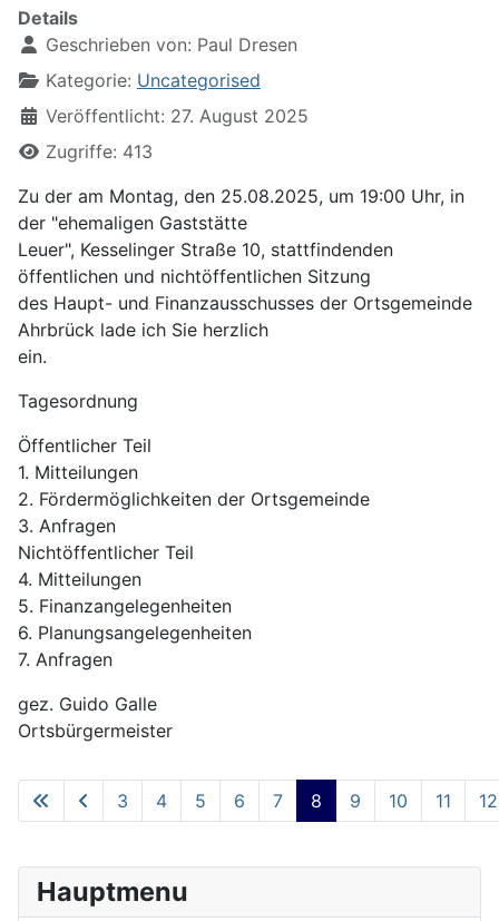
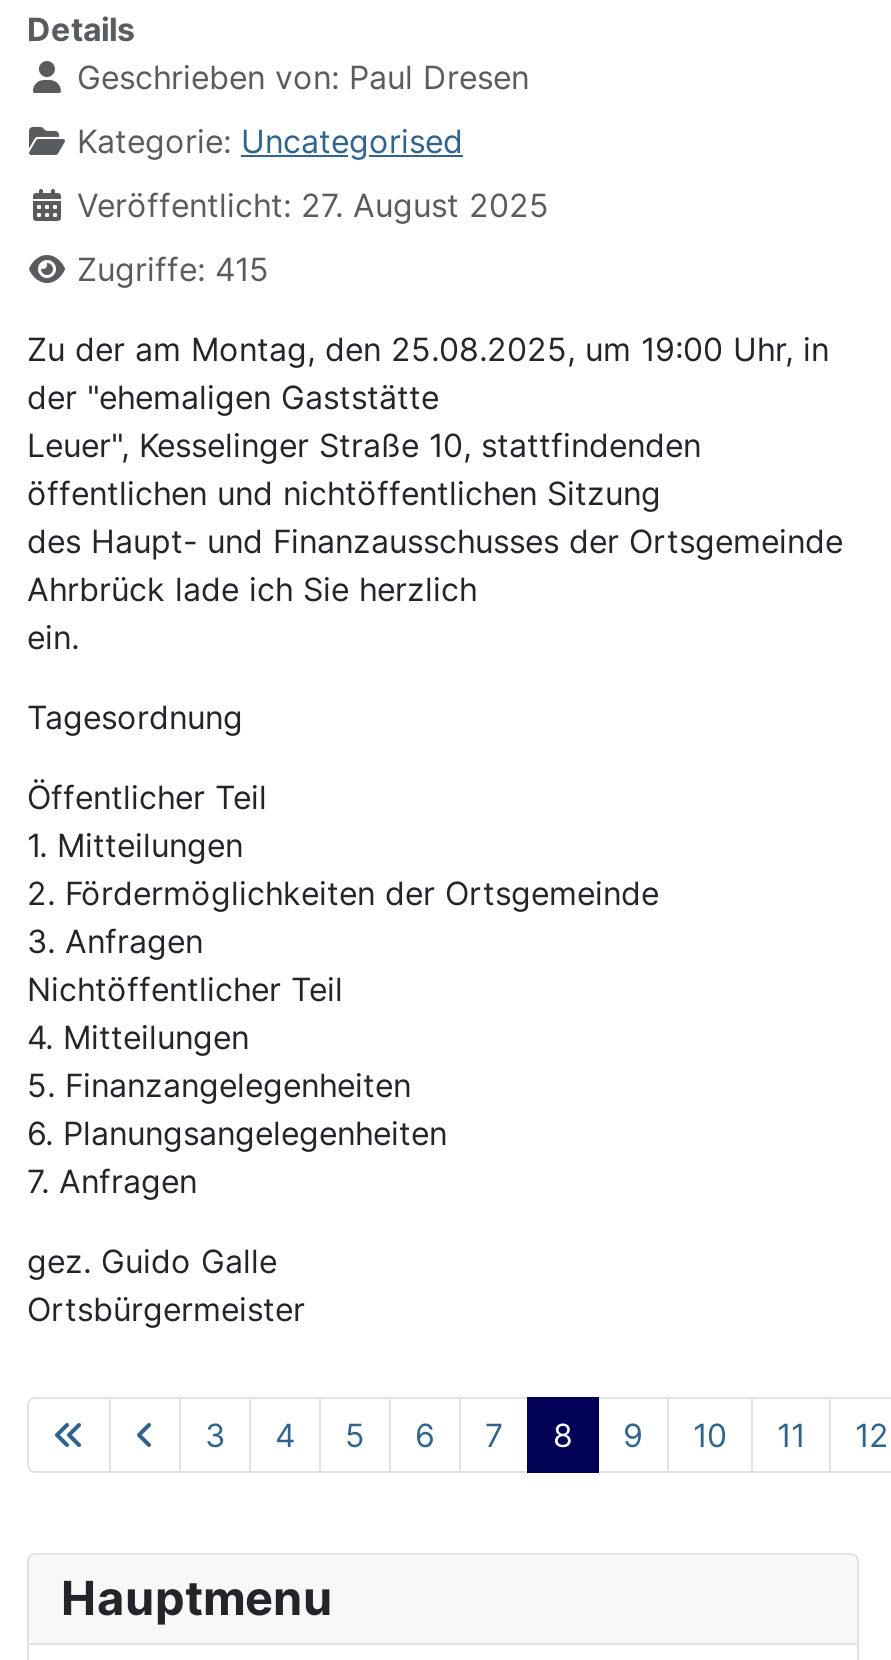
- Zugriffe: 413
+ Zugriffe: 415
